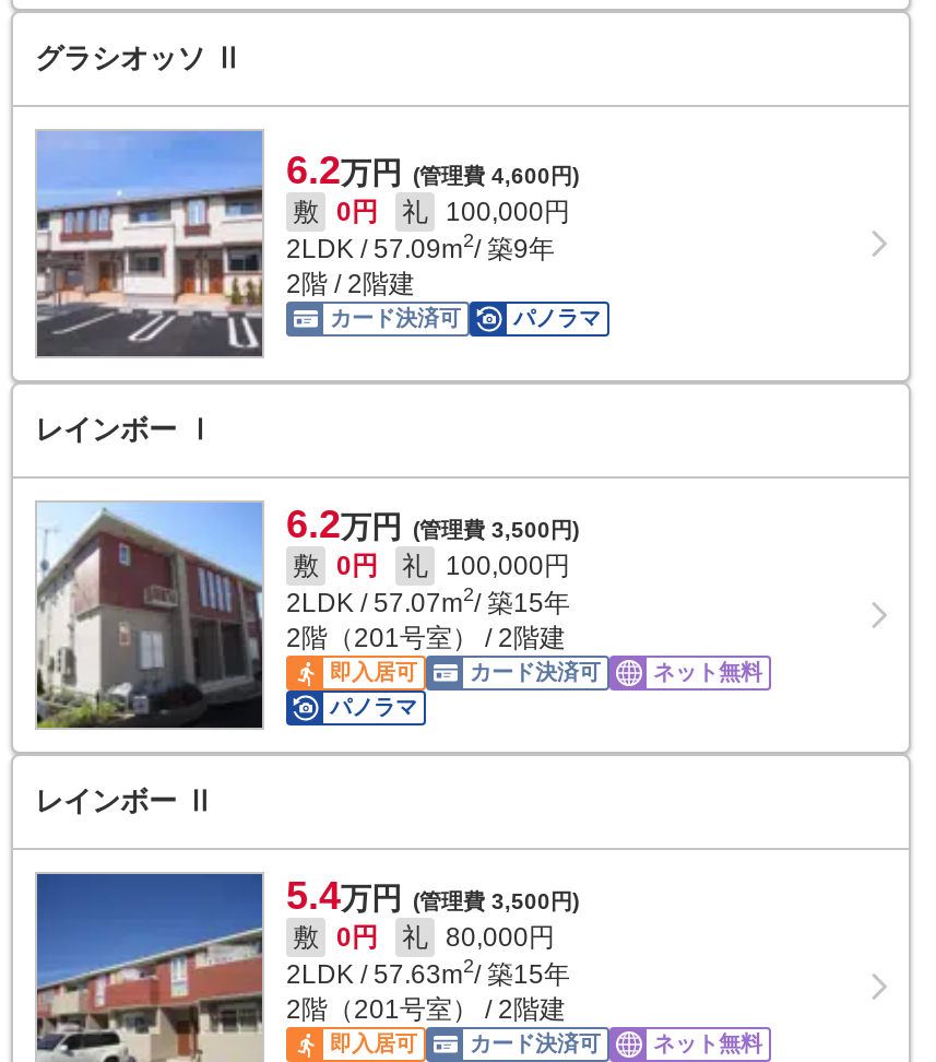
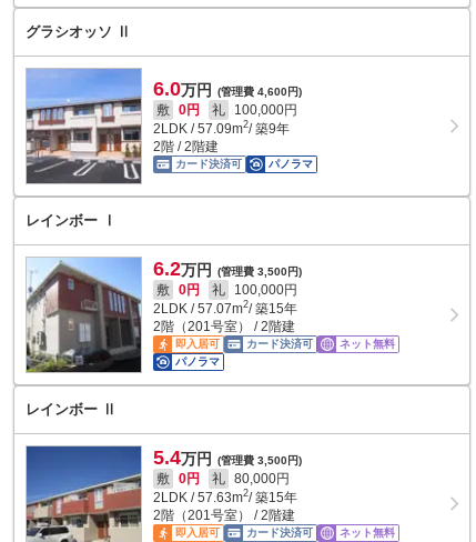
- 6.2万円 (管理費 4,600円)
+ 6.0万円 (管理費 4,600円)
